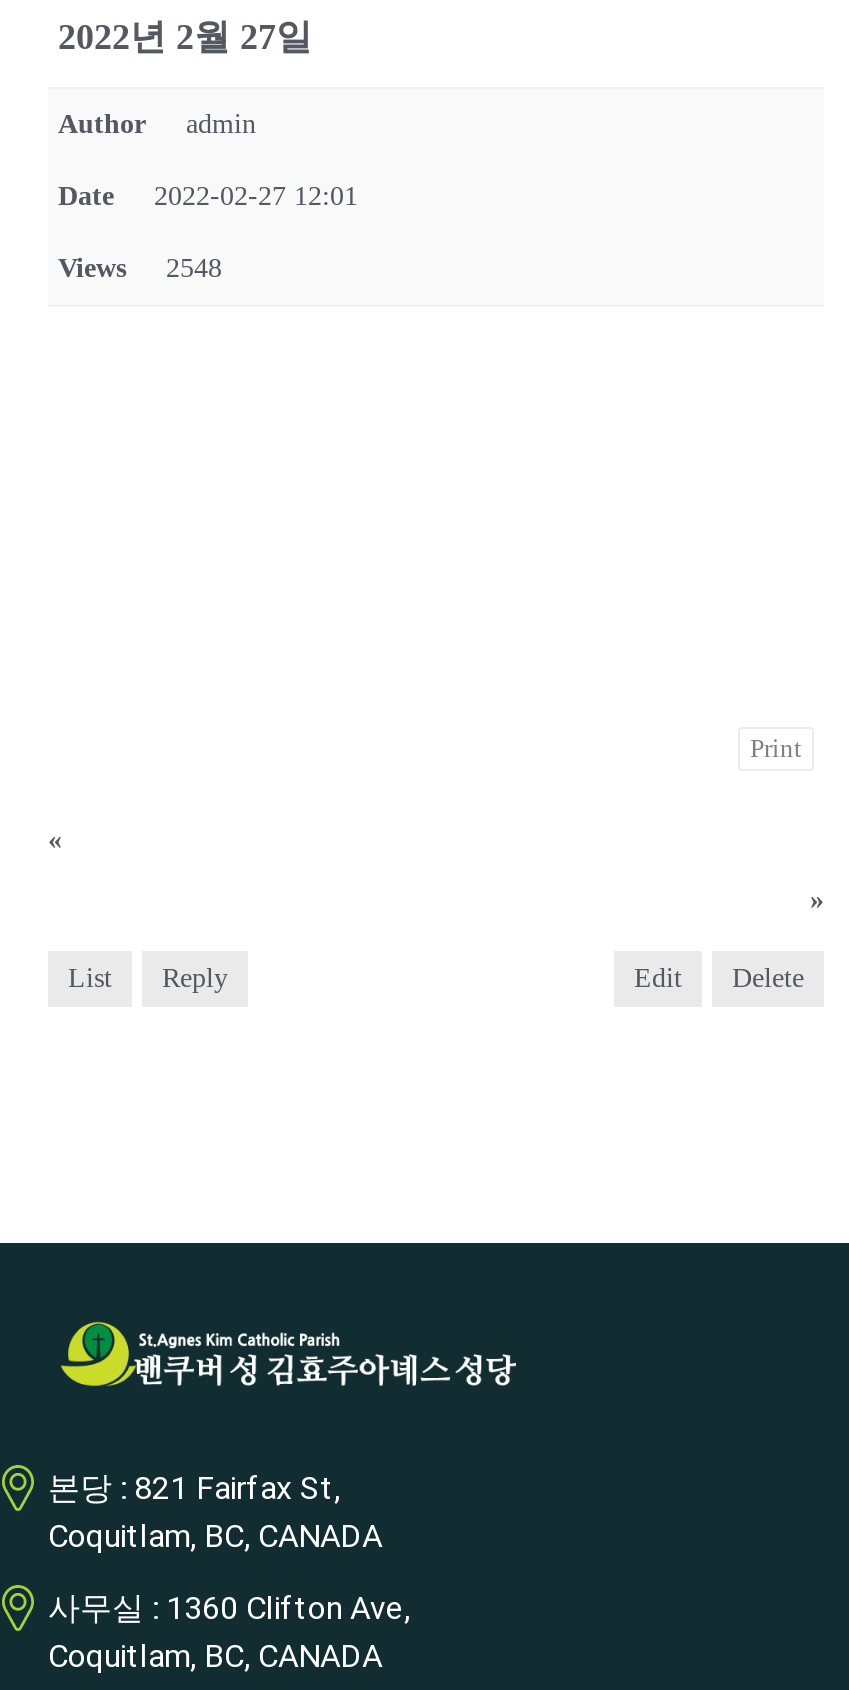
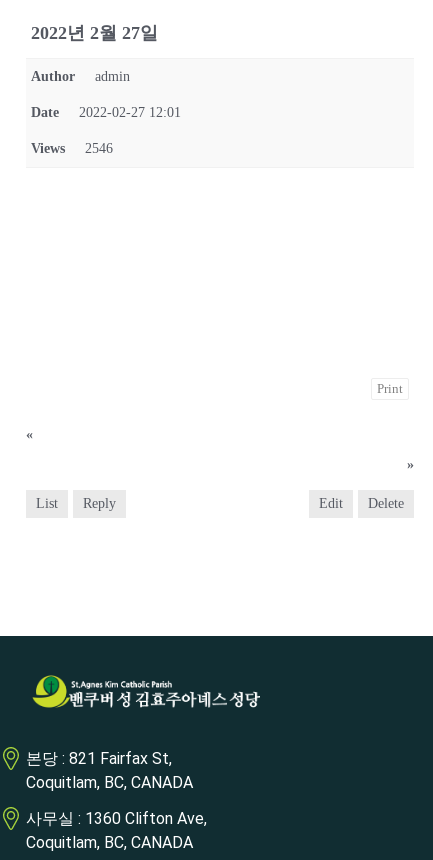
- Views 2548
+ Views 2546
